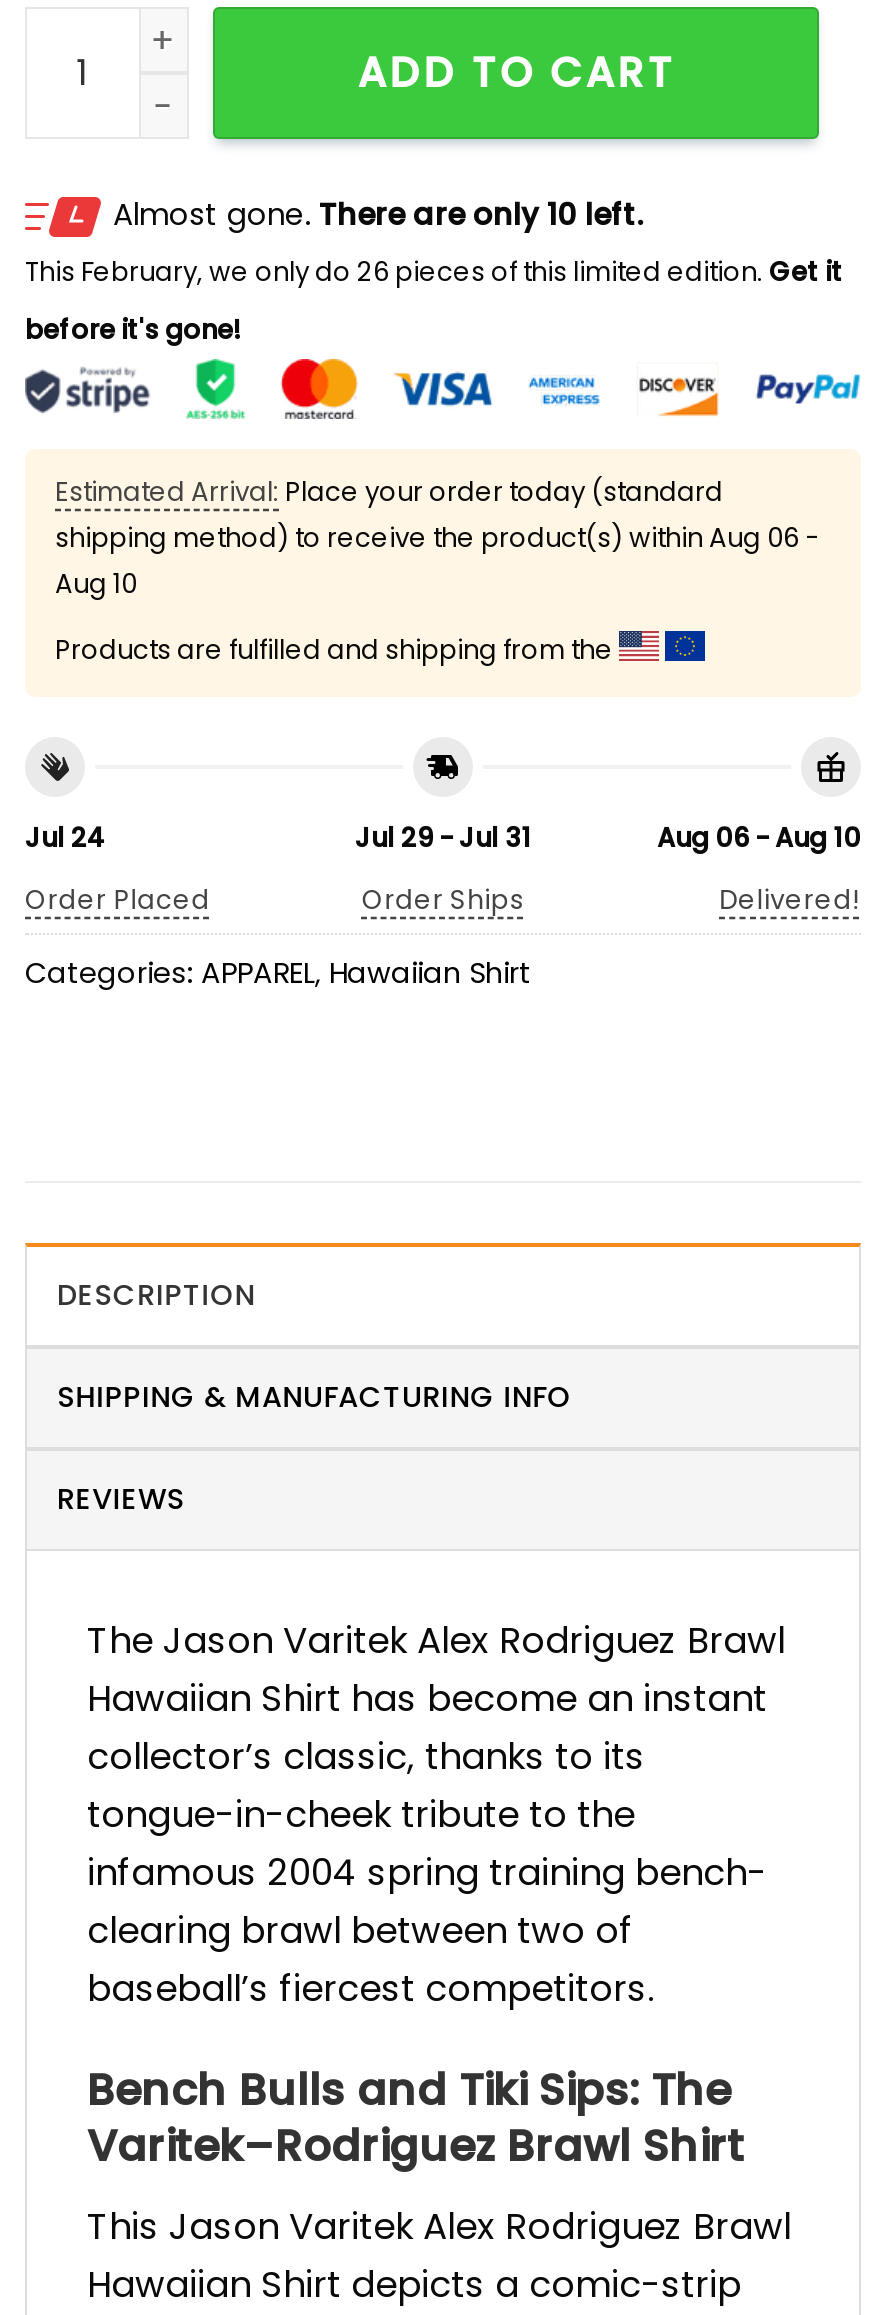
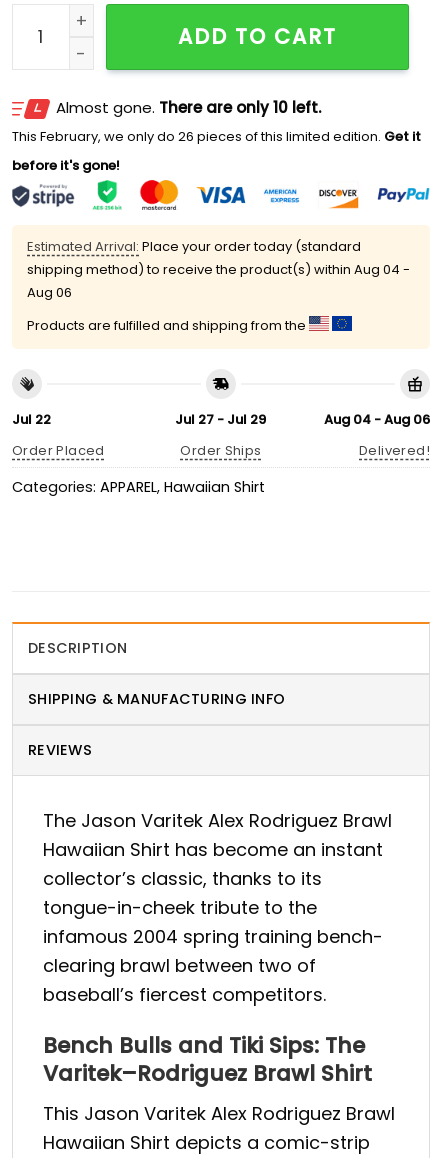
- shipping method) to receive the product(s) within Aug 06 -
+ shipping method) to receive the product(s) within Aug 04 -

- Aug 10
+ Aug 06

- Jul 24
+ Jul 22

- Jul 29 - Jul 31
+ Jul 27 - Jul 29

- Aug 06 - Aug 10
+ Aug 04 - Aug 06
